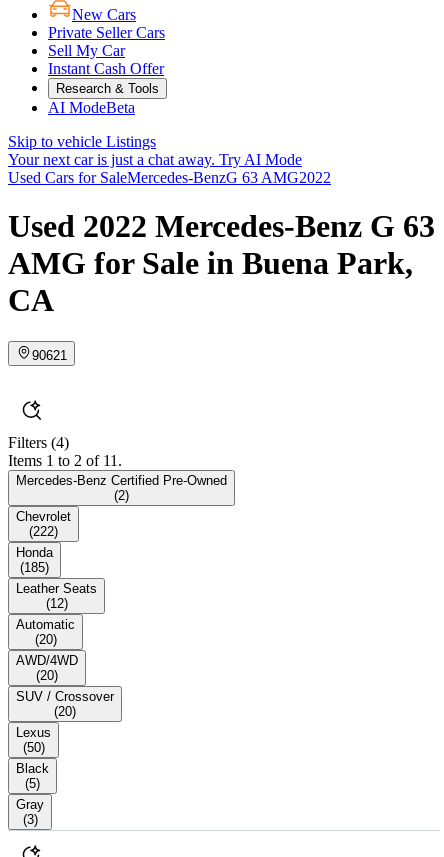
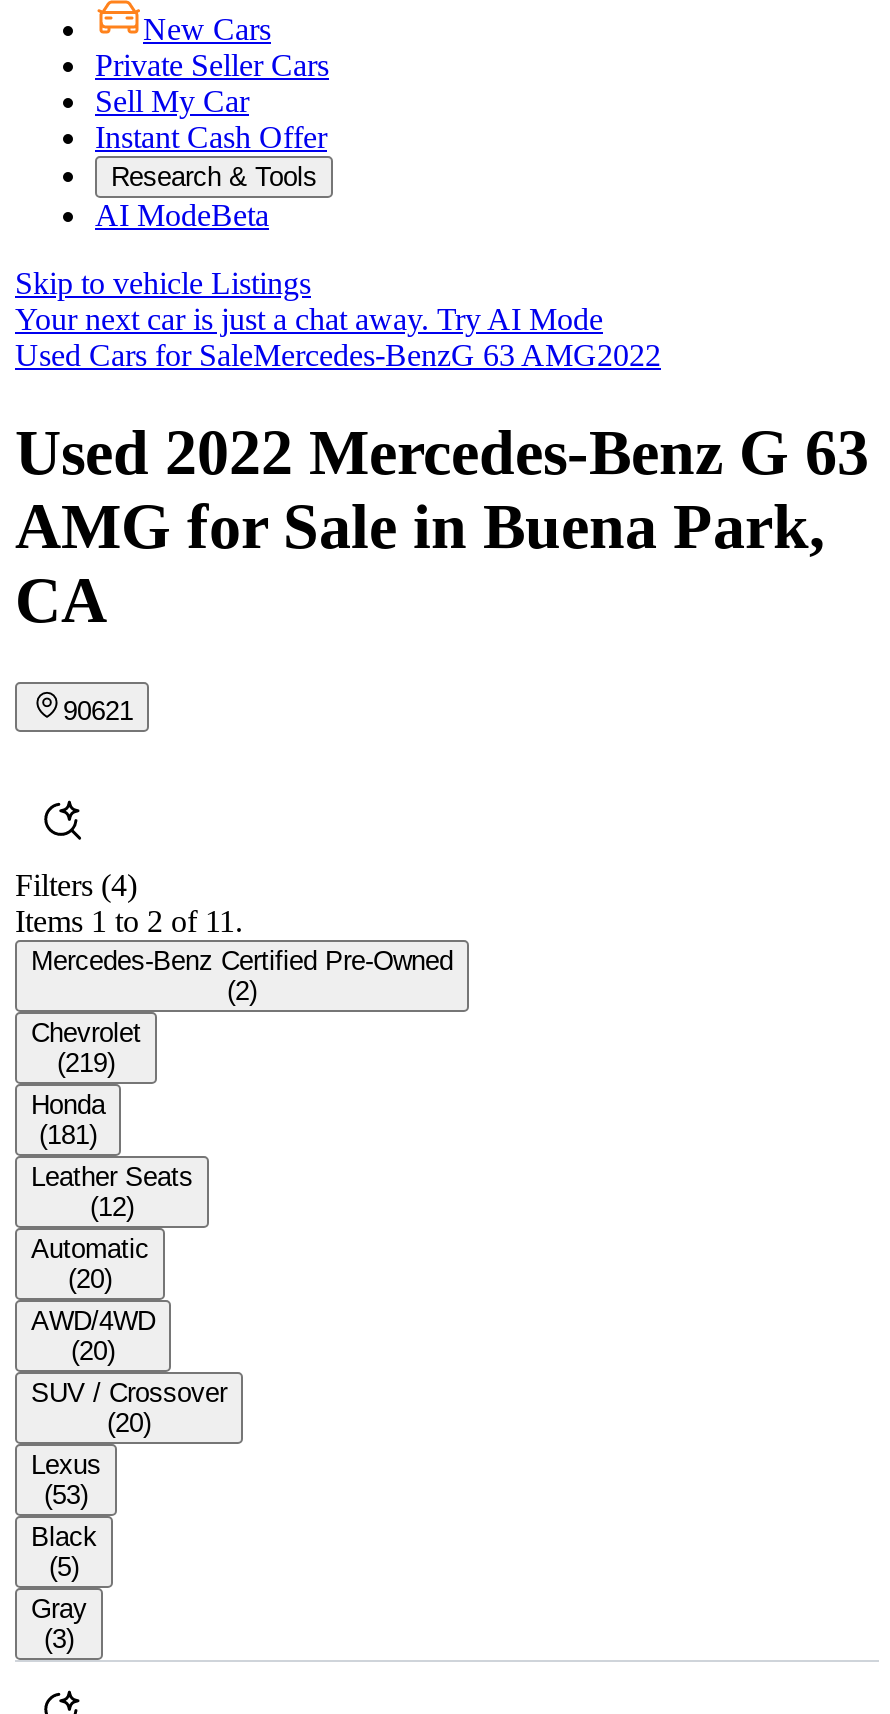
- (222)
+ (219)

- (185)
+ (181)

- (50)
+ (53)
